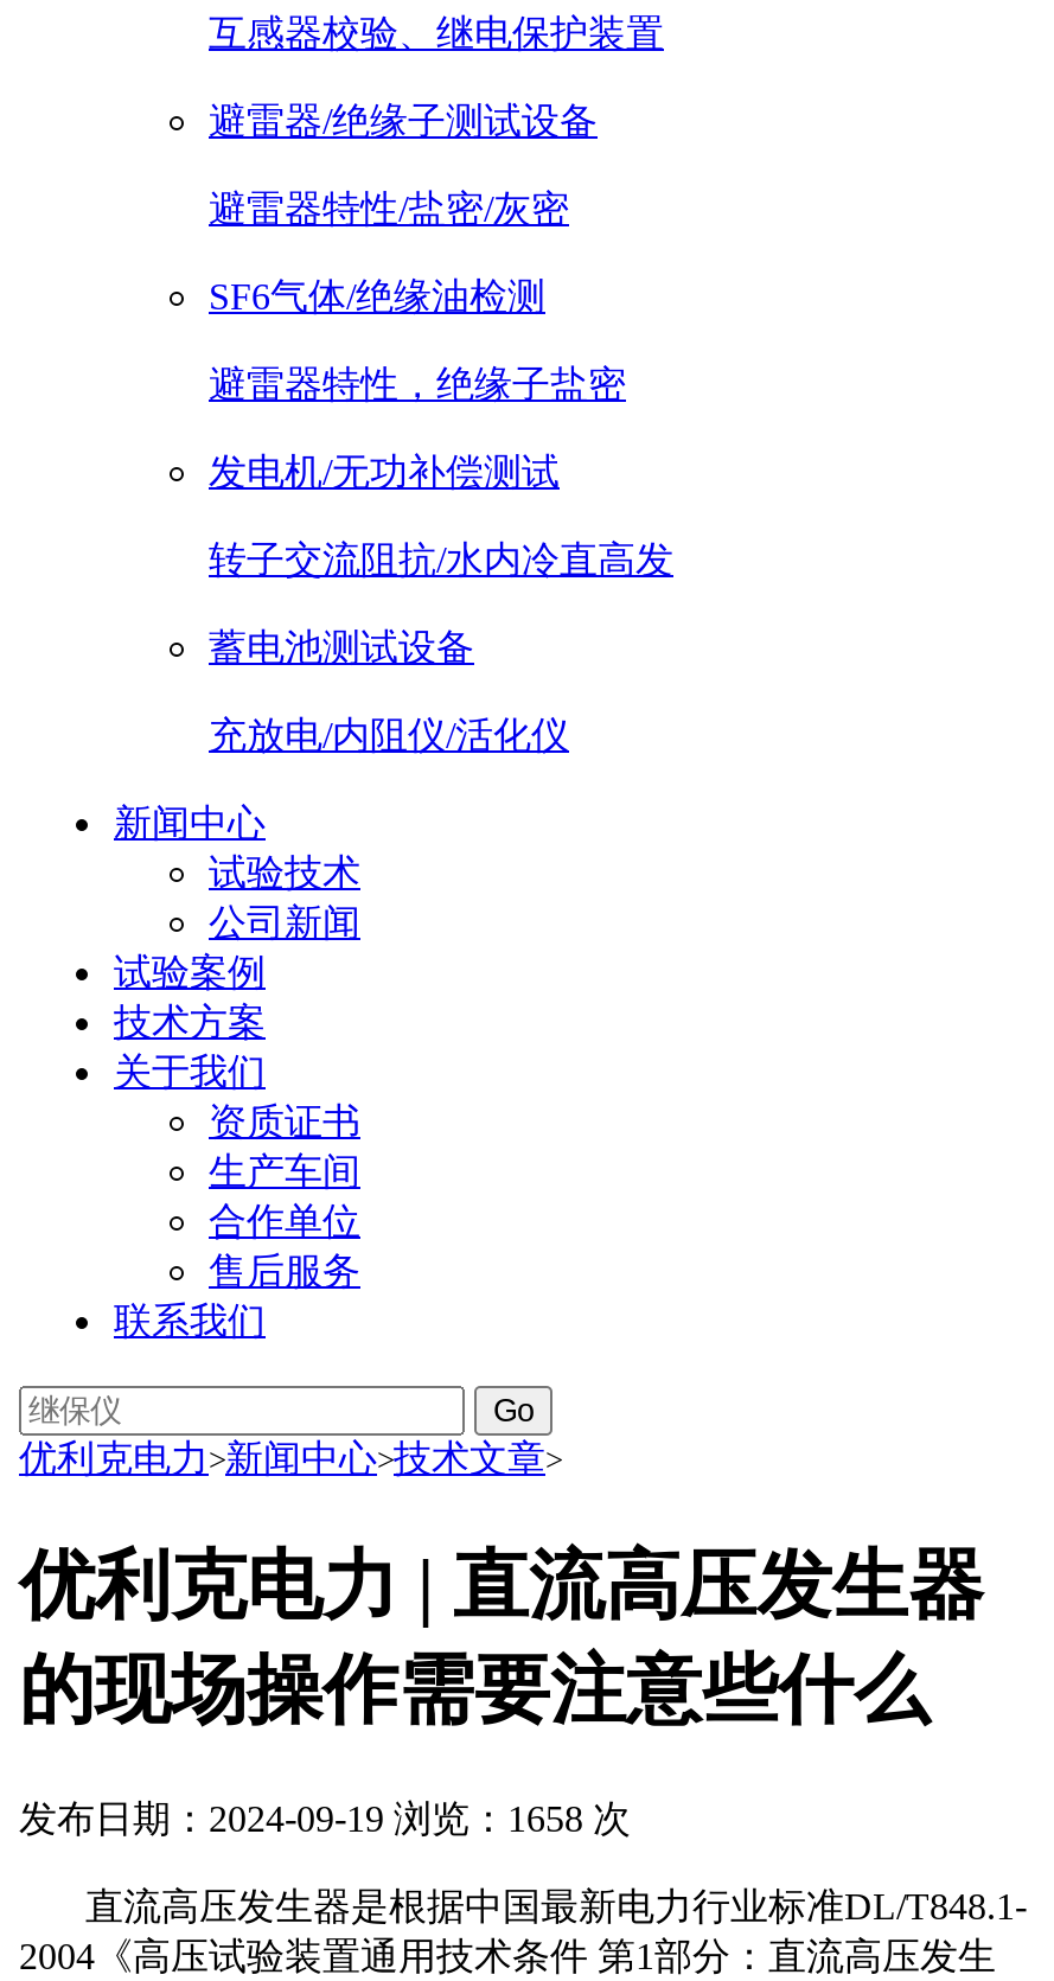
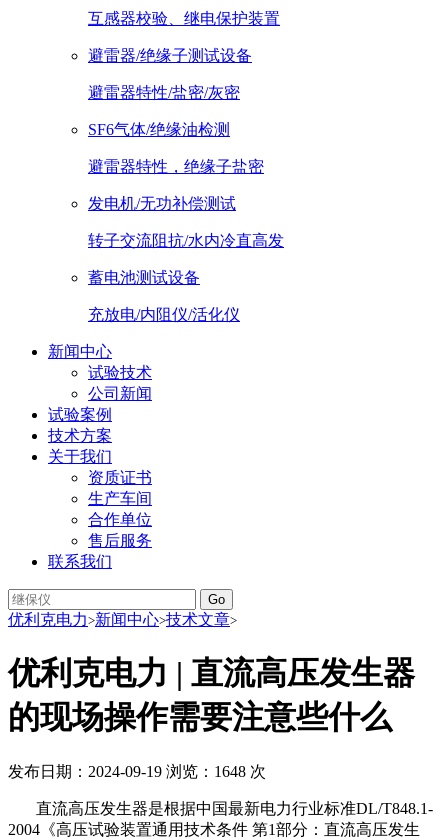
- 发布日期：2024-09-19浏览：1658 次
+ 发布日期：2024-09-19浏览：1648 次
